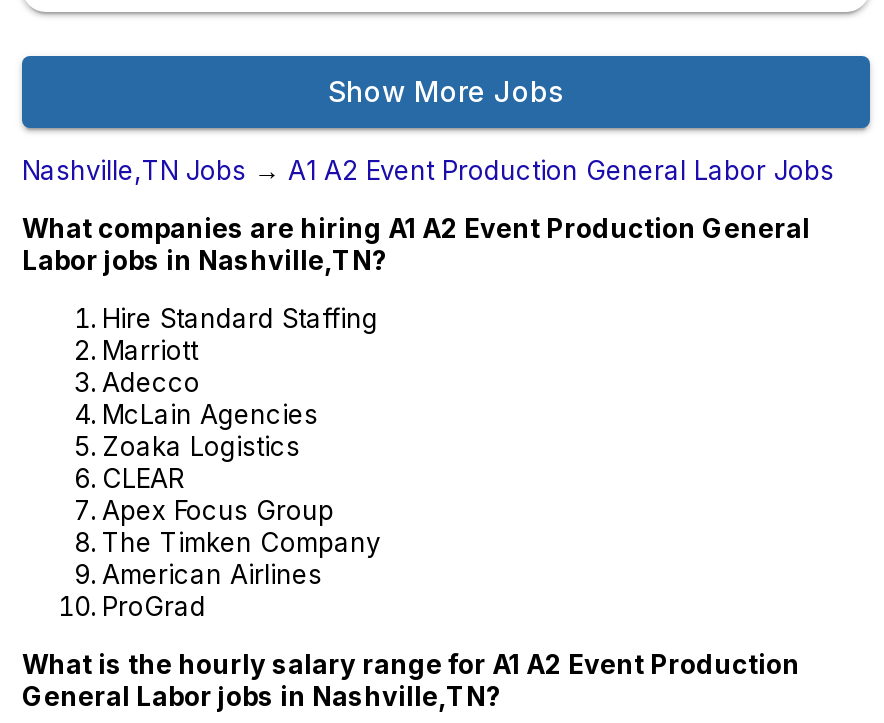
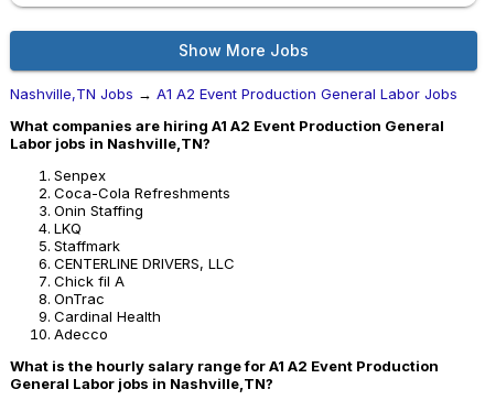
- Hire Standard Staffing
- Marriott
+ Senpex
+ Coca-Cola Refreshments
+ Onin Staffing
+ LKQ
+ Staffmark
+ CENTERLINE DRIVERS, LLC
+ Chick fil A
+ OnTrac
+ Cardinal Health

moved down: Adecco

- McLain Agencies
- Zoaka Logistics
- CLEAR
- Apex Focus Group
- The Timken Company
- American Airlines
- ProGrad
